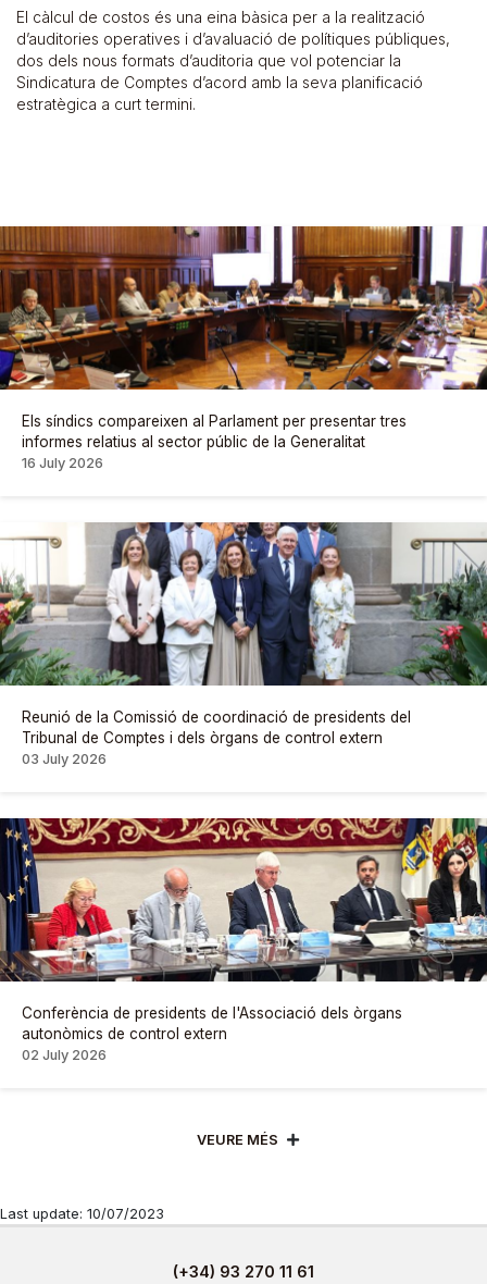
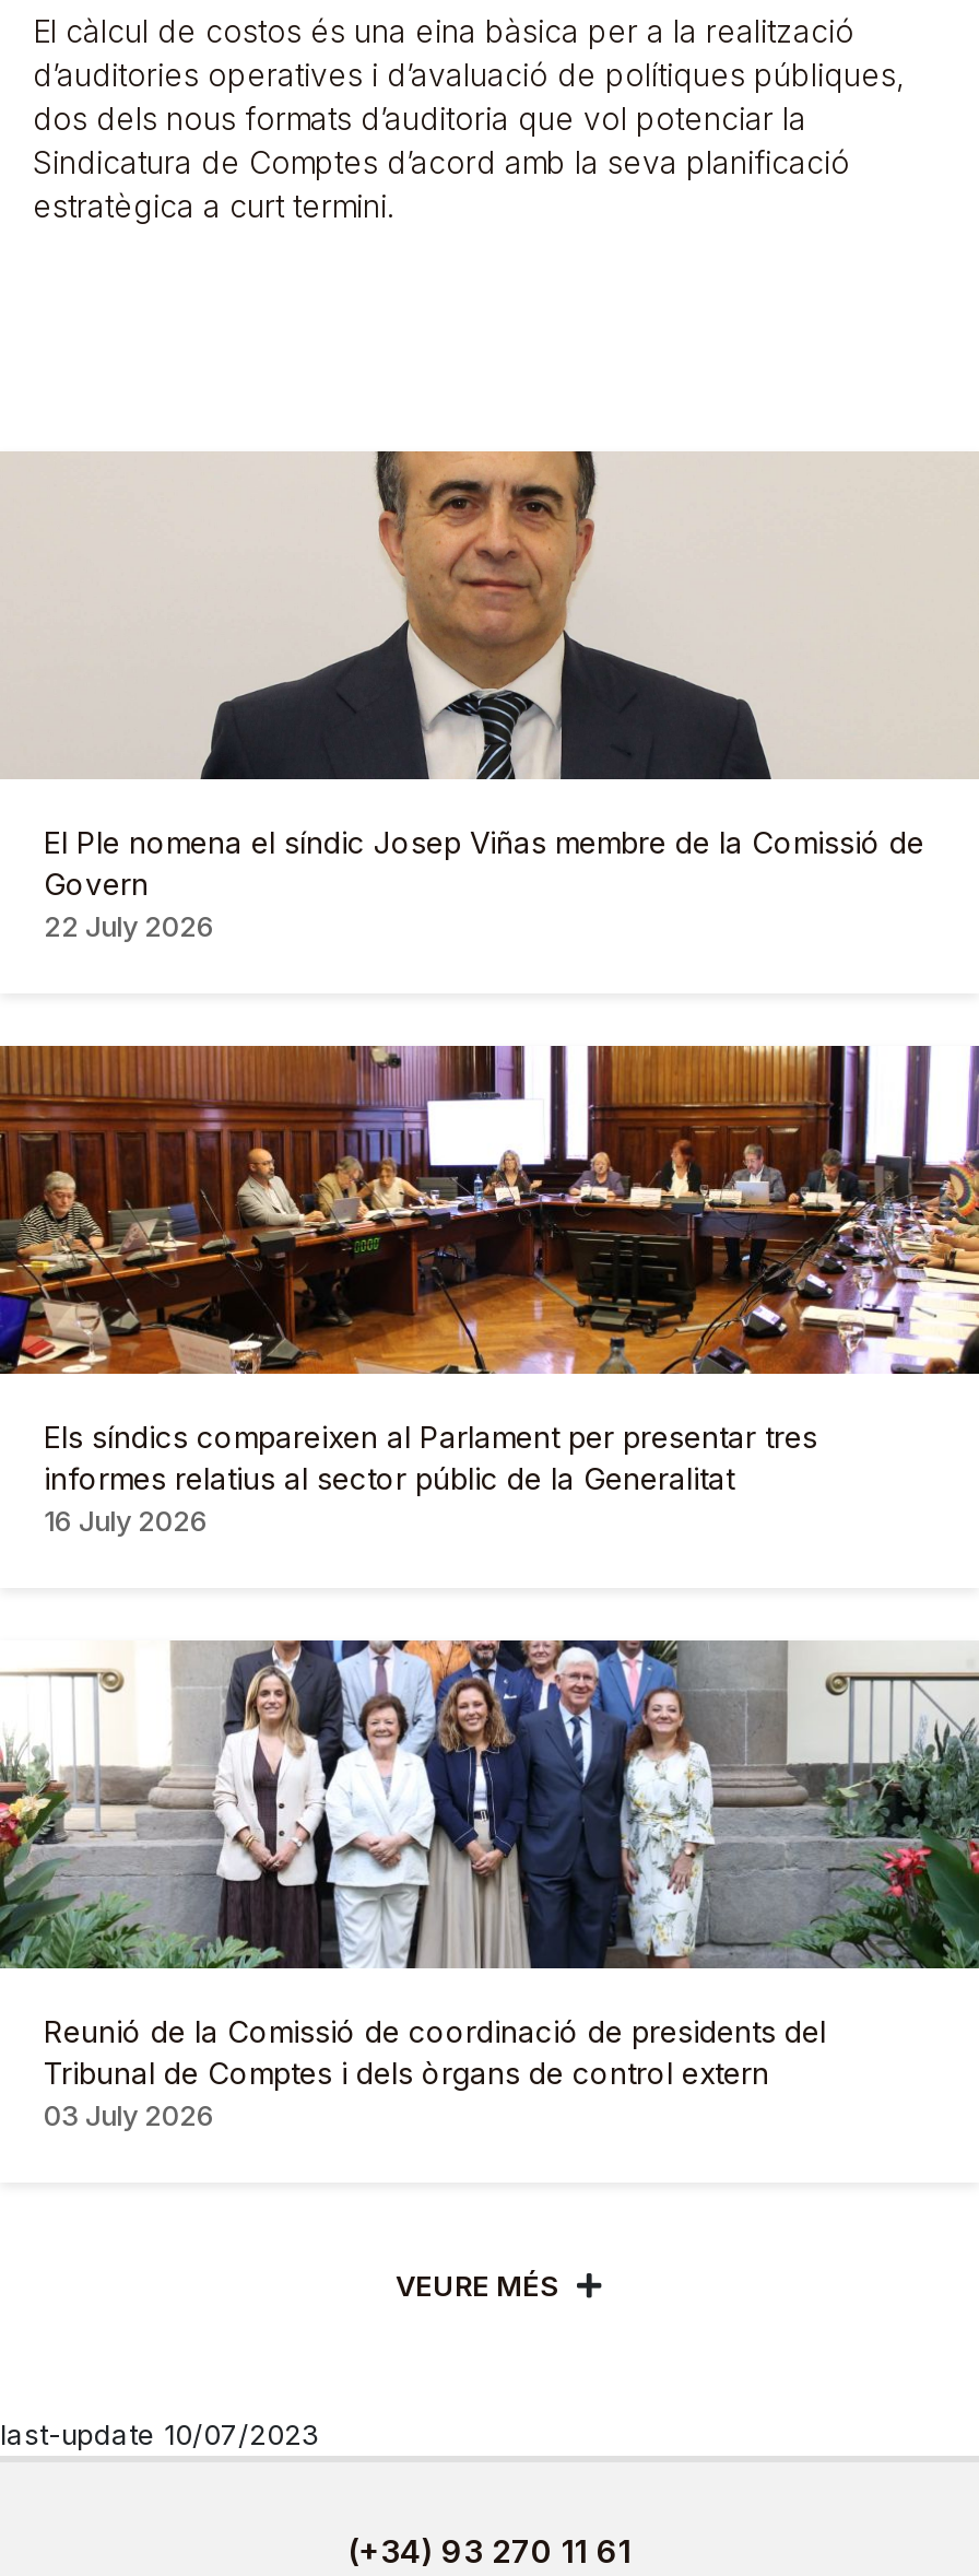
+ [image]
+ El Ple nomena el síndic Josep Viñas membre de la Comissió de
+ Govern
+ 22 July 2026

moved down: [image] | Els síndics compareixen al Parlament per presentar tres | informes relatius al sector públic de la Generalitat | 16 July 2026 | Reunió de la Comissió de coordinació de presidents del | Tribunal de Comptes i dels òrgans de control extern | 03 July 2026

- [image]
- Conferència de presidents de l'Associació dels òrgans
- autonòmics de control extern
- 02 July 2026

- Last update: 10/07/2023
+ last-update 10/07/2023
